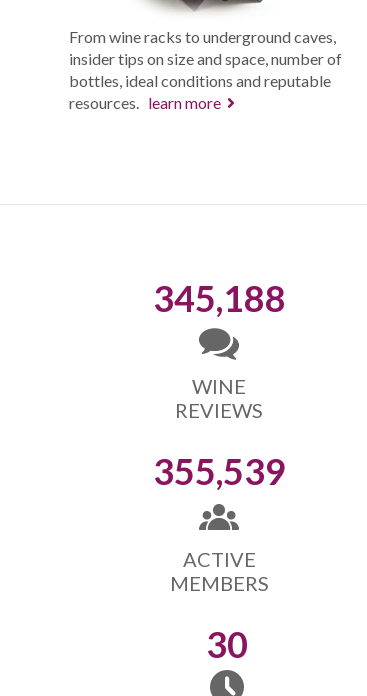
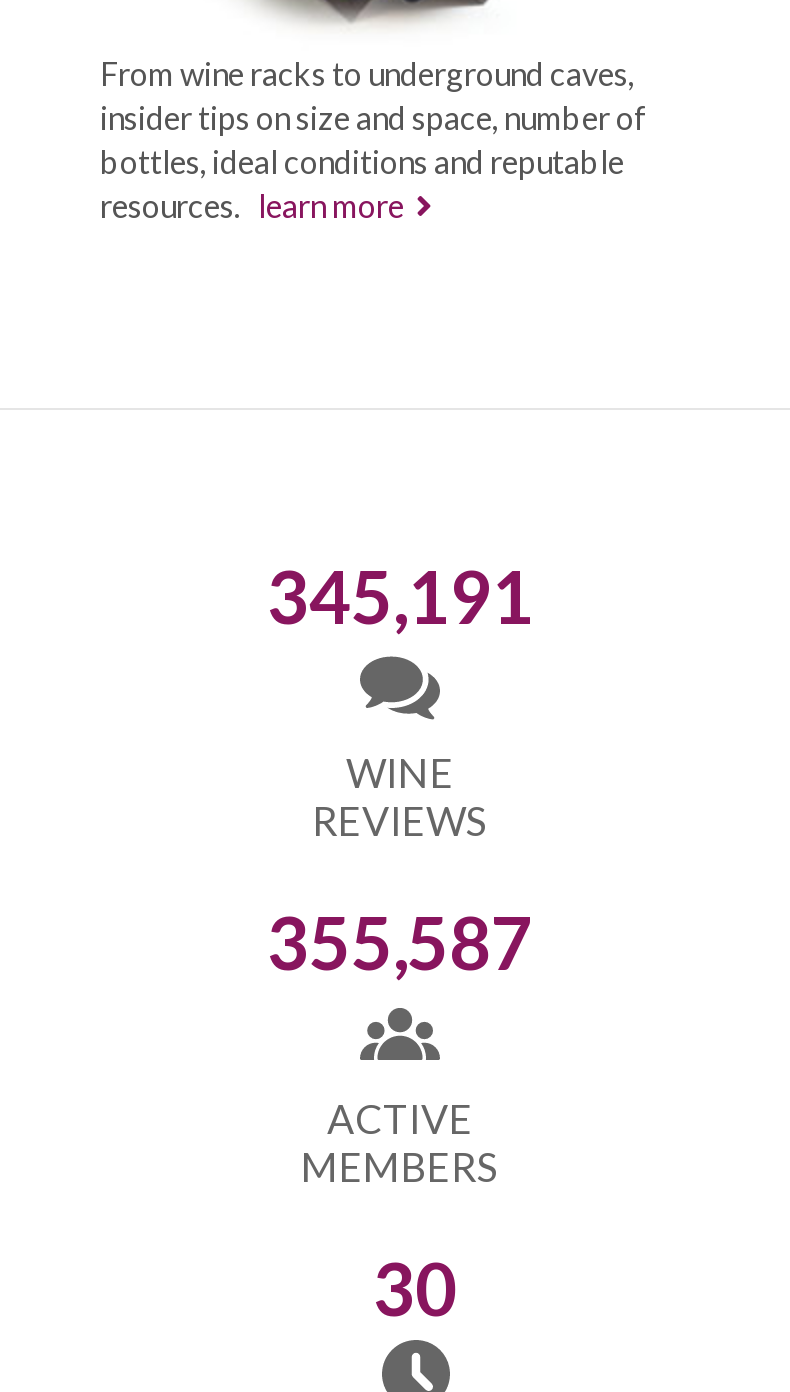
- 345,188
+ 345,191

- 355,539
+ 355,587
